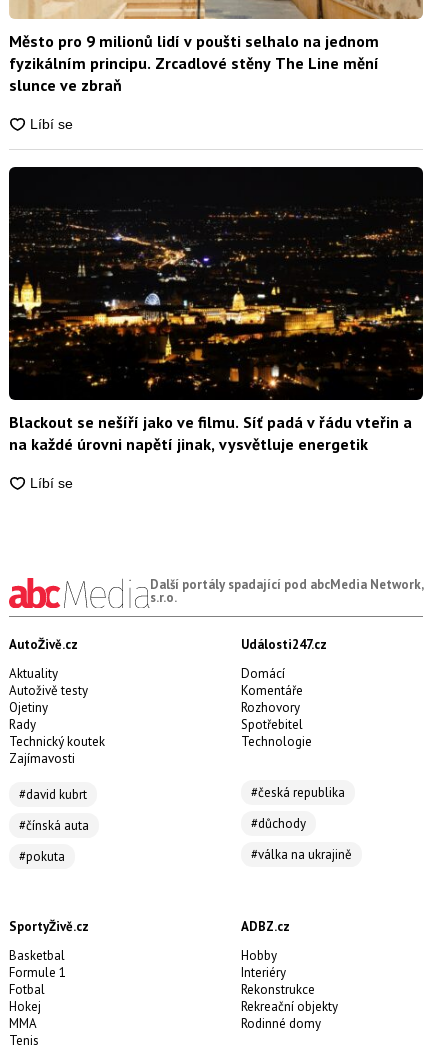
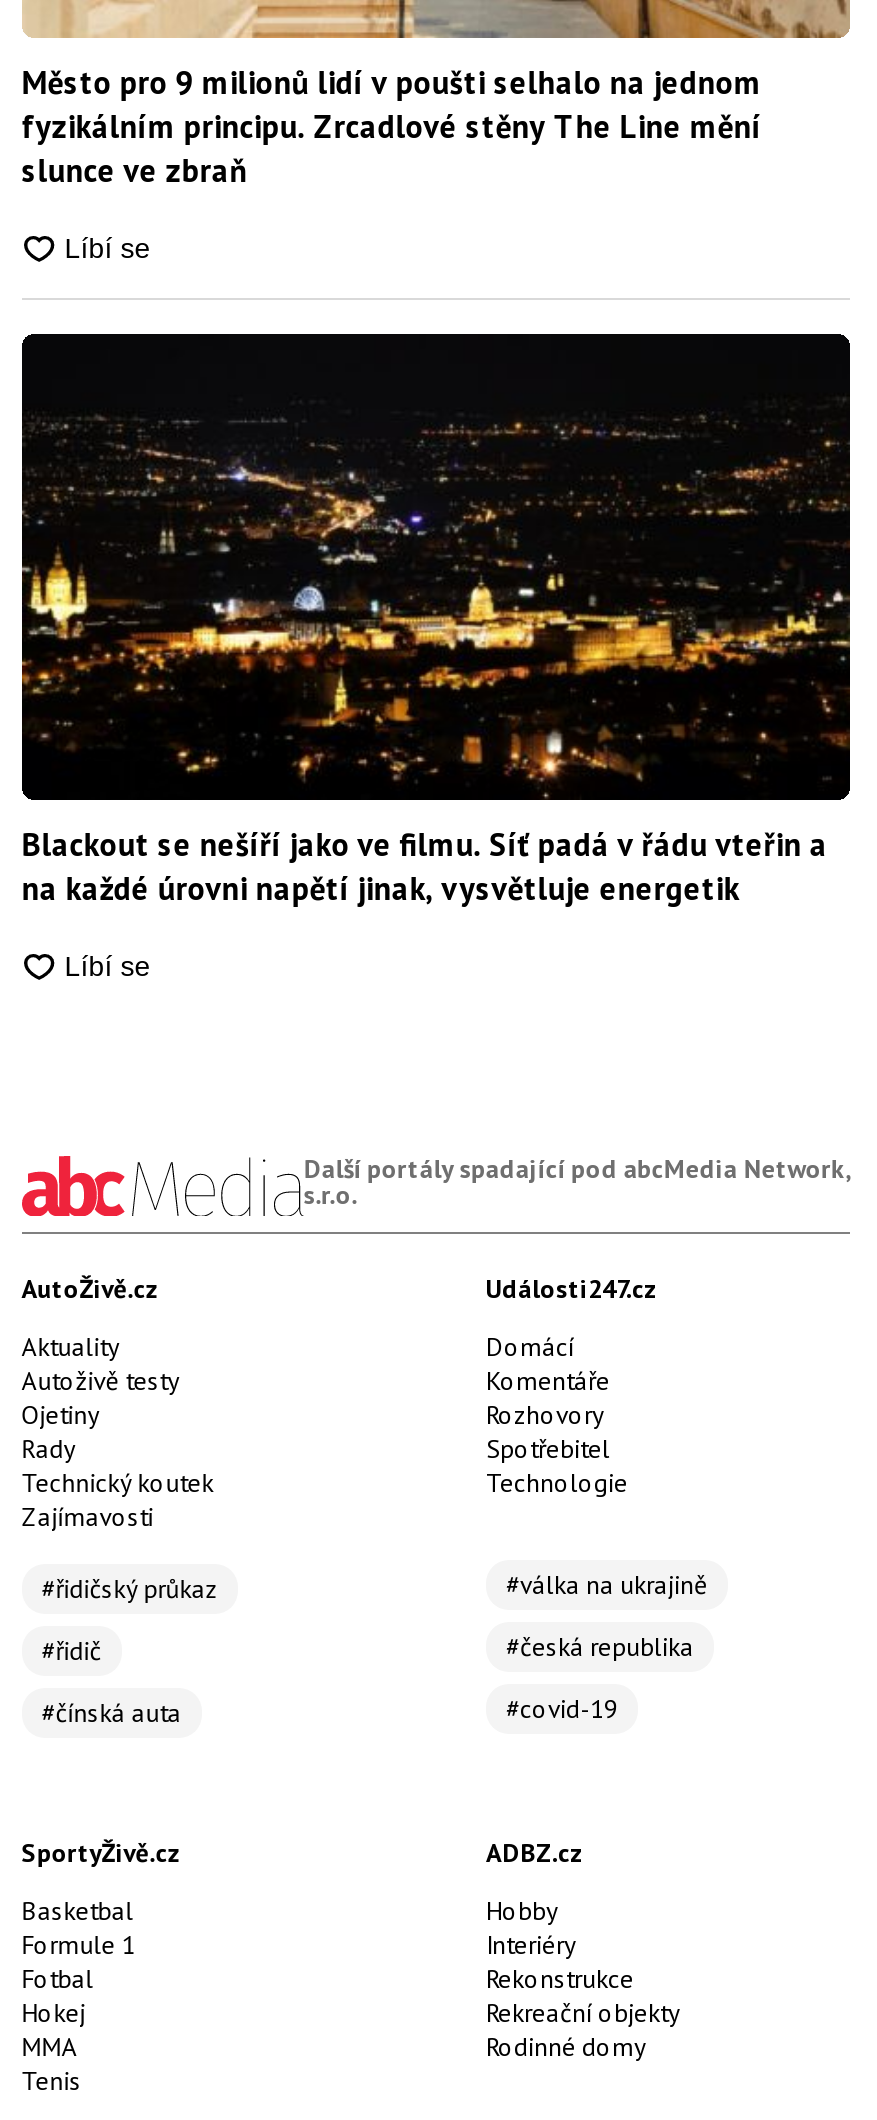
- #david kubrt
+ #řidičský průkaz
+ #řidič

moved down: #česká republika

moved down: #čínská auta

- #důchody
+ #covid-19

- #pokuta

moved up: #válka na ukrajině
